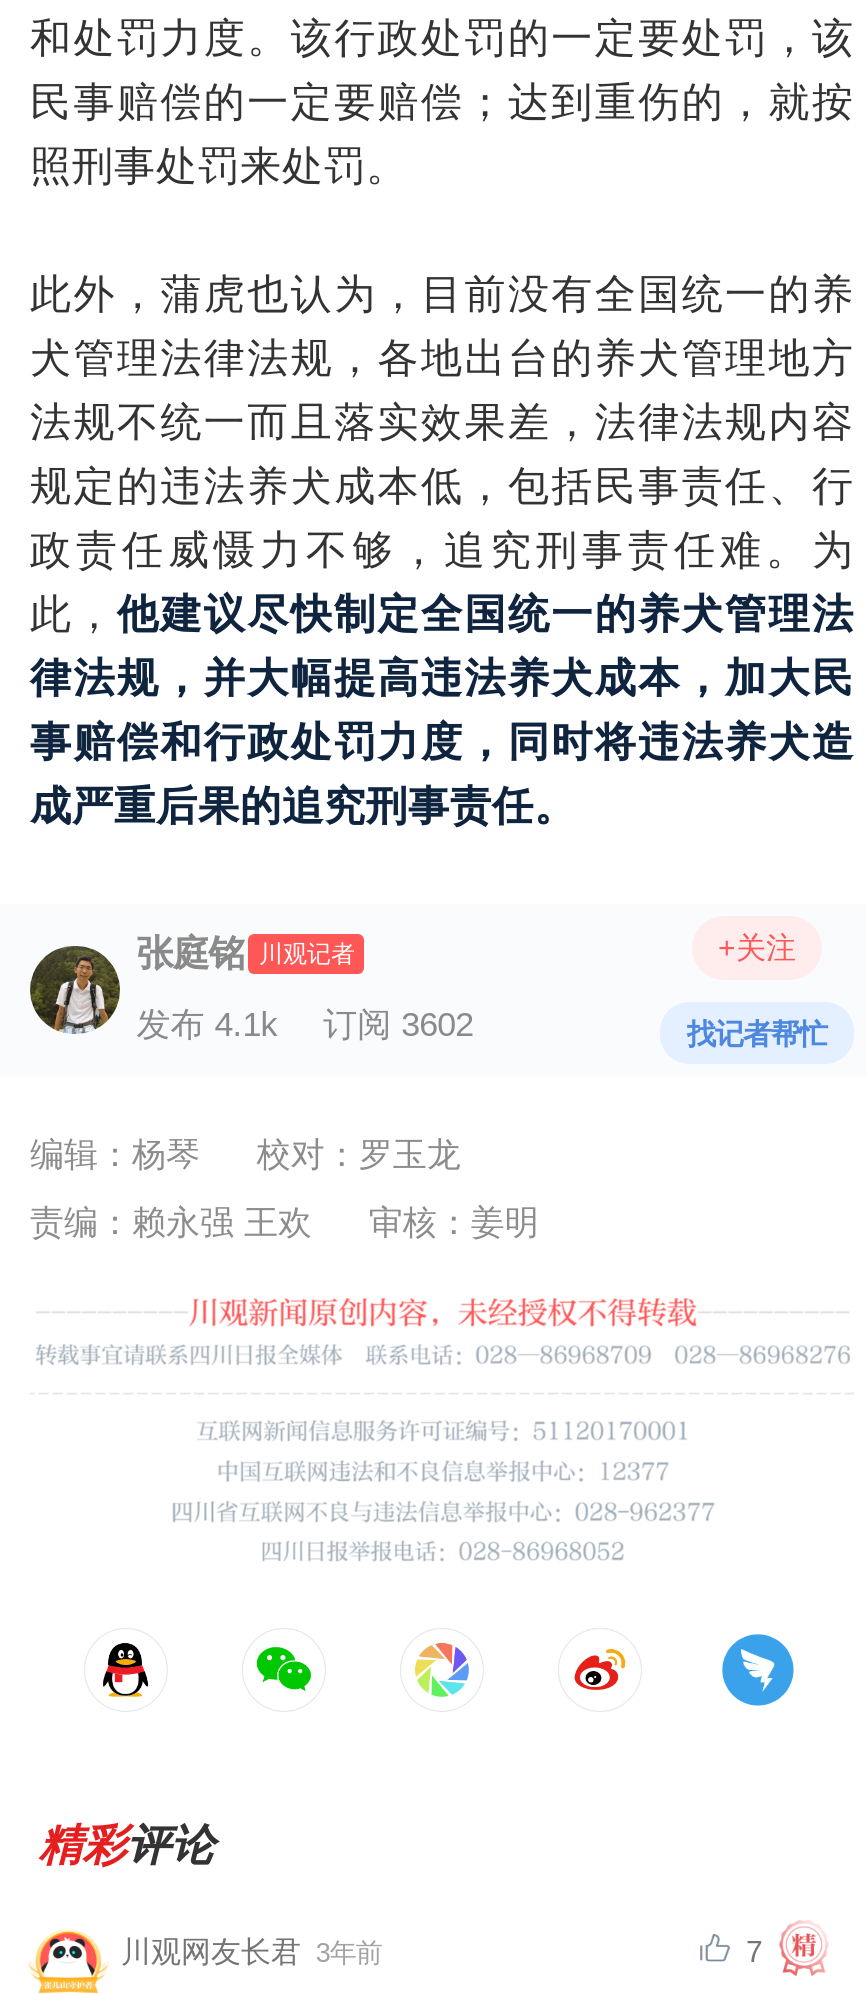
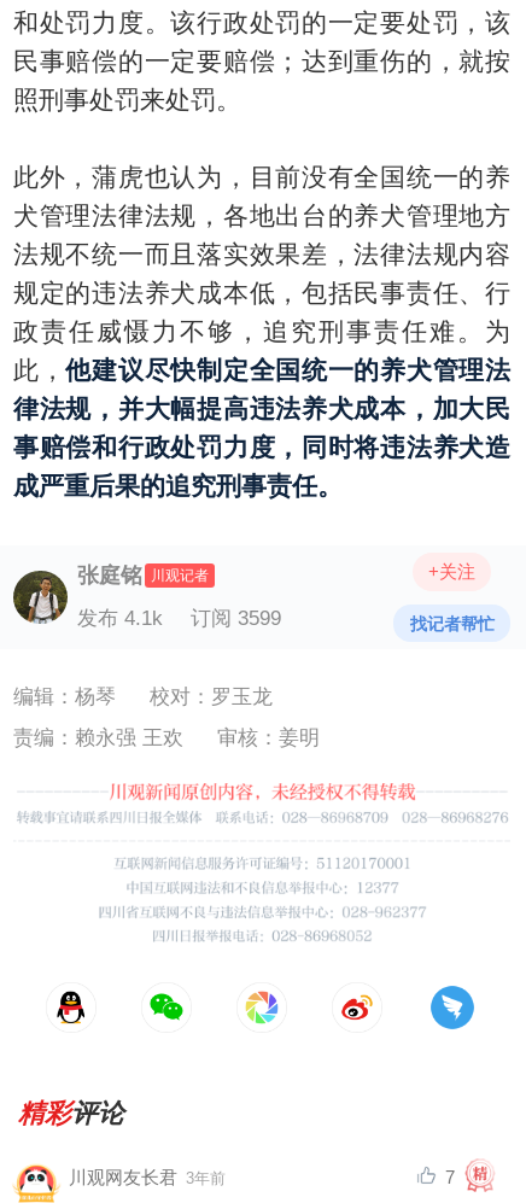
- 发布 4.1k 订阅 3602
+ 发布 4.1k 订阅 3599
